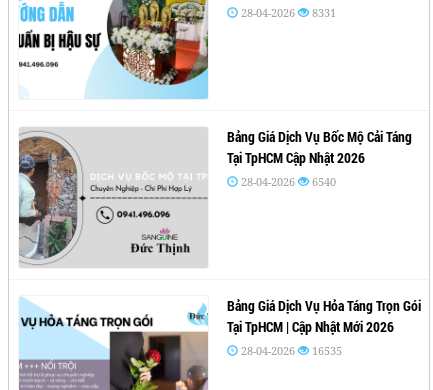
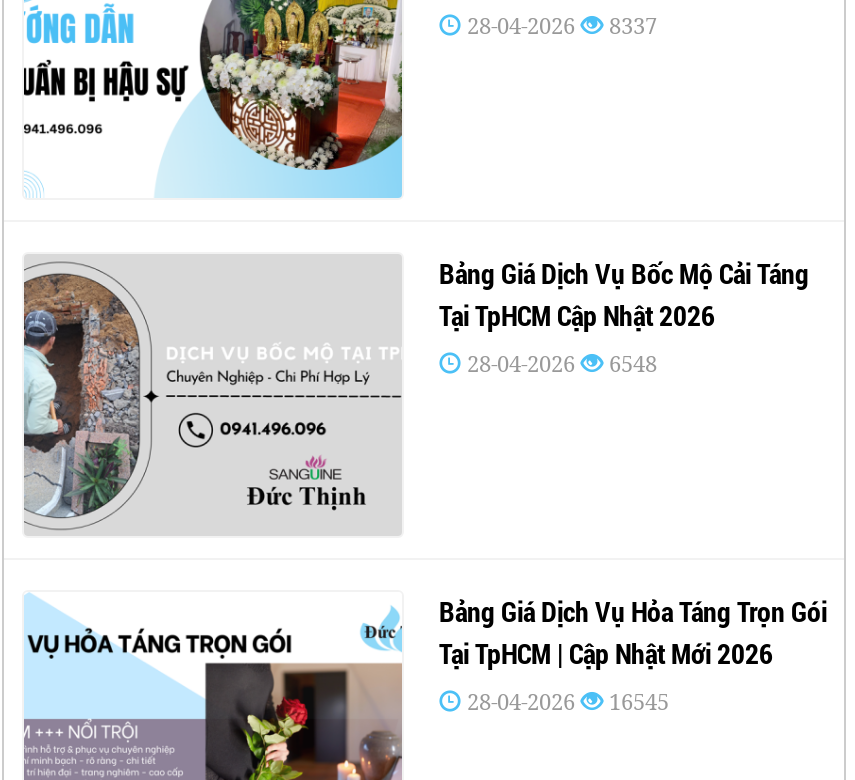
- 28-04-2026 8331
+ 28-04-2026 8337

- 28-04-2026 6540
+ 28-04-2026 6548

- 28-04-2026 16535
+ 28-04-2026 16545
